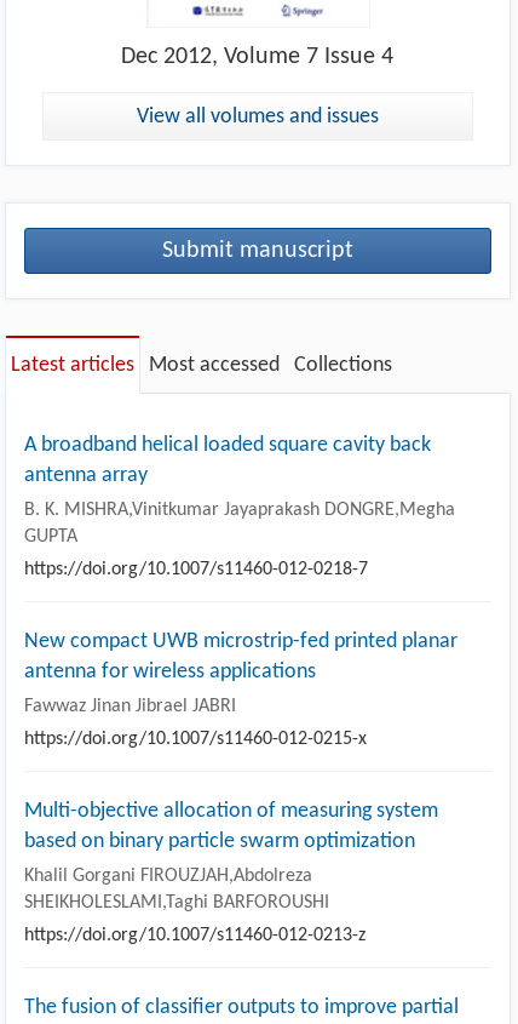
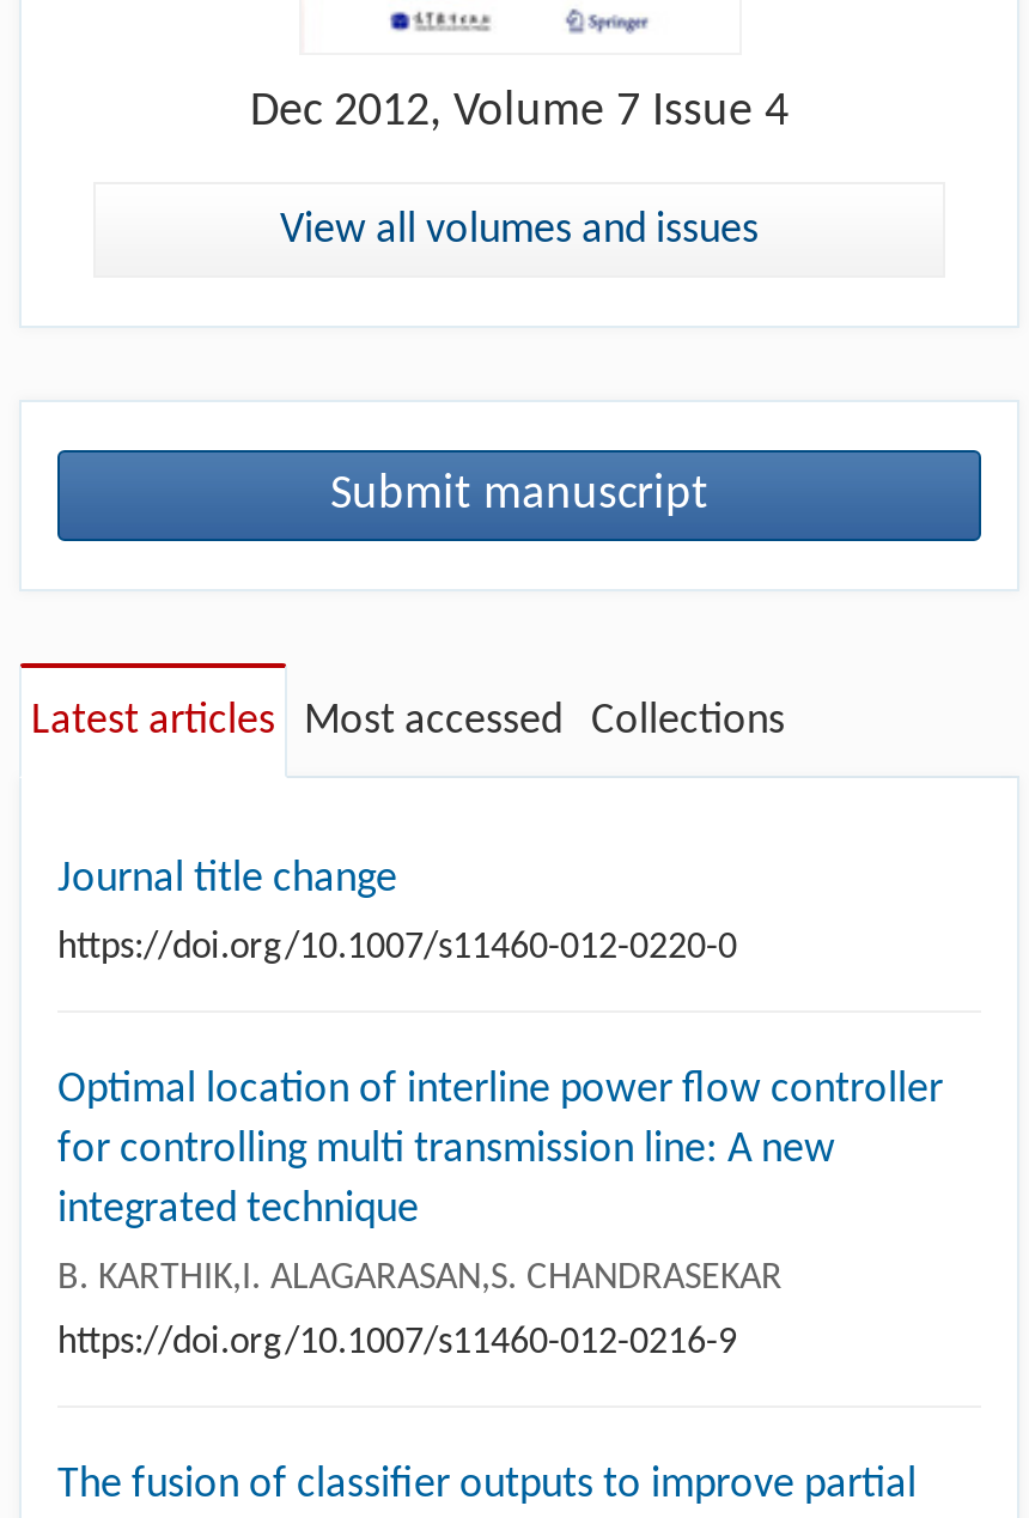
- A broadband helical loaded square cavity back
- antenna array
- B. K. MISHRA,Vinitkumar Jayaprakash DONGRE,Megha
- GUPTA
- https://doi.org/10.1007/s11460-012-0218-7
- New compact UWB microstrip-fed printed planar
- antenna for wireless applications
- Fawwaz Jinan Jibrael JABRI
- https://doi.org/10.1007/s11460-012-0215-x
- Multi-objective allocation of measuring system
- based on binary particle swarm optimization
- Khalil Gorgani FIROUZJAH,Abdolreza
- SHEIKHOLESLAMI,Taghi BARFOROUSHI
- https://doi.org/10.1007/s11460-012-0213-z
+ Journal title change
+ https://doi.org/10.1007/s11460-012-0220-0
+ Optimal location of interline power flow controller
+ for controlling multi transmission line: A new
+ integrated technique
+ B. KARTHIK,I. ALAGARASAN,S. CHANDRASEKAR
+ https://doi.org/10.1007/s11460-012-0216-9
